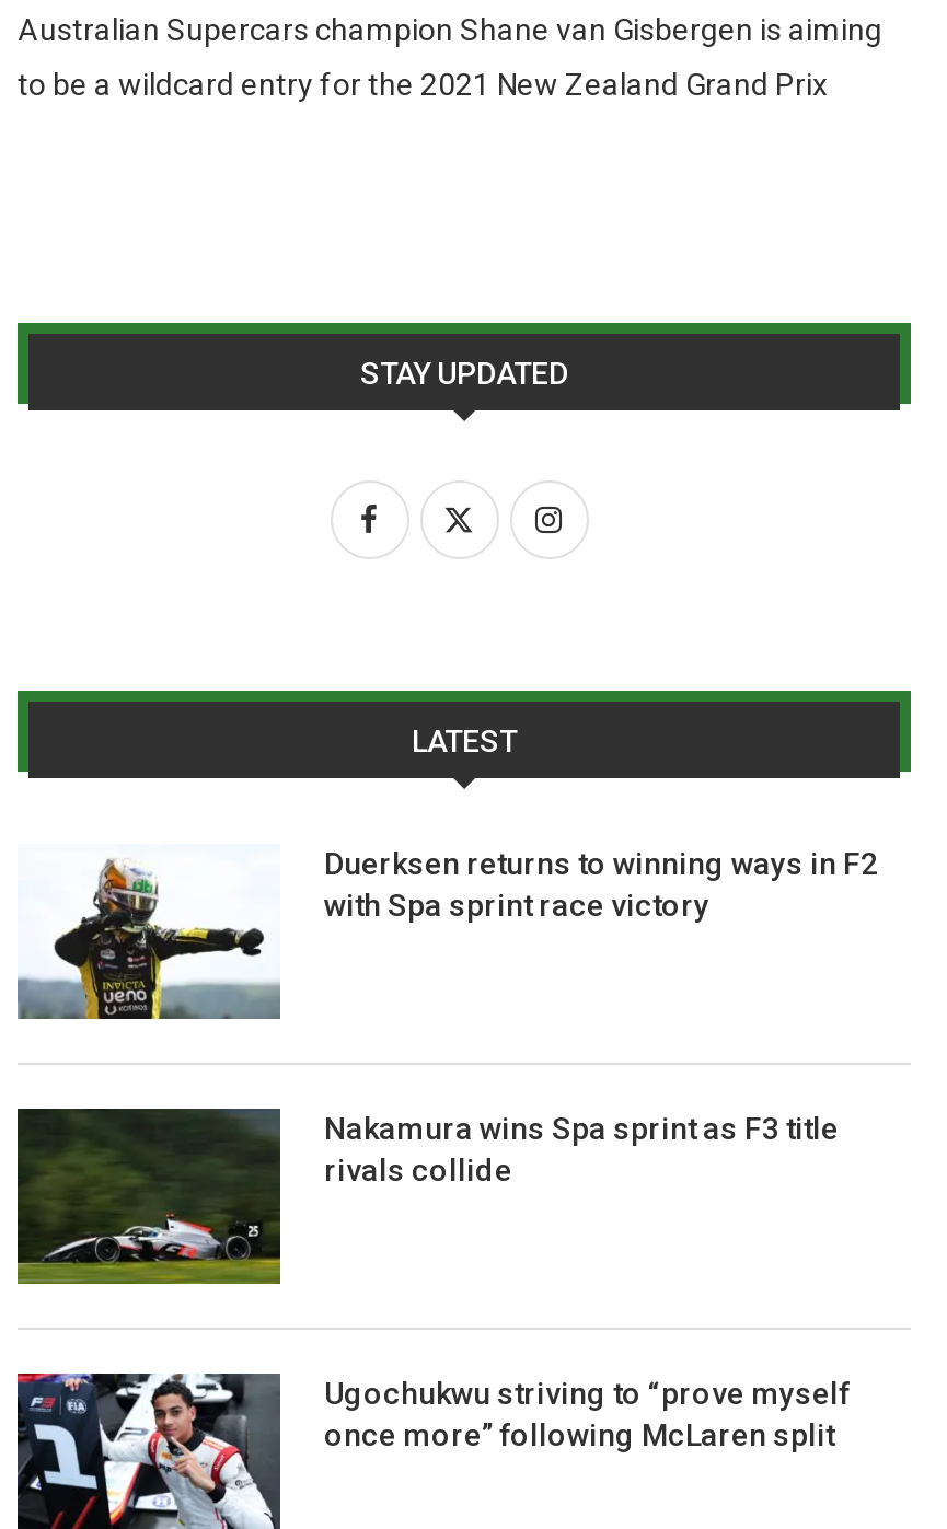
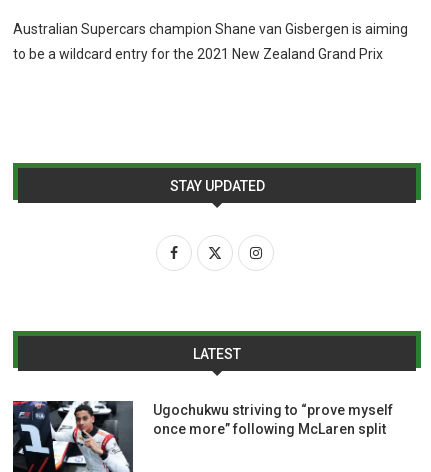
- [image]
- Duerksen returns to winning ways in F2
- with Spa sprint race victory

- [image]
- Nakamura wins Spa sprint as F3 title
- rivals collide
